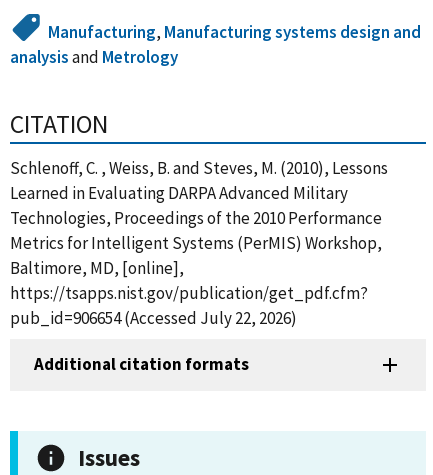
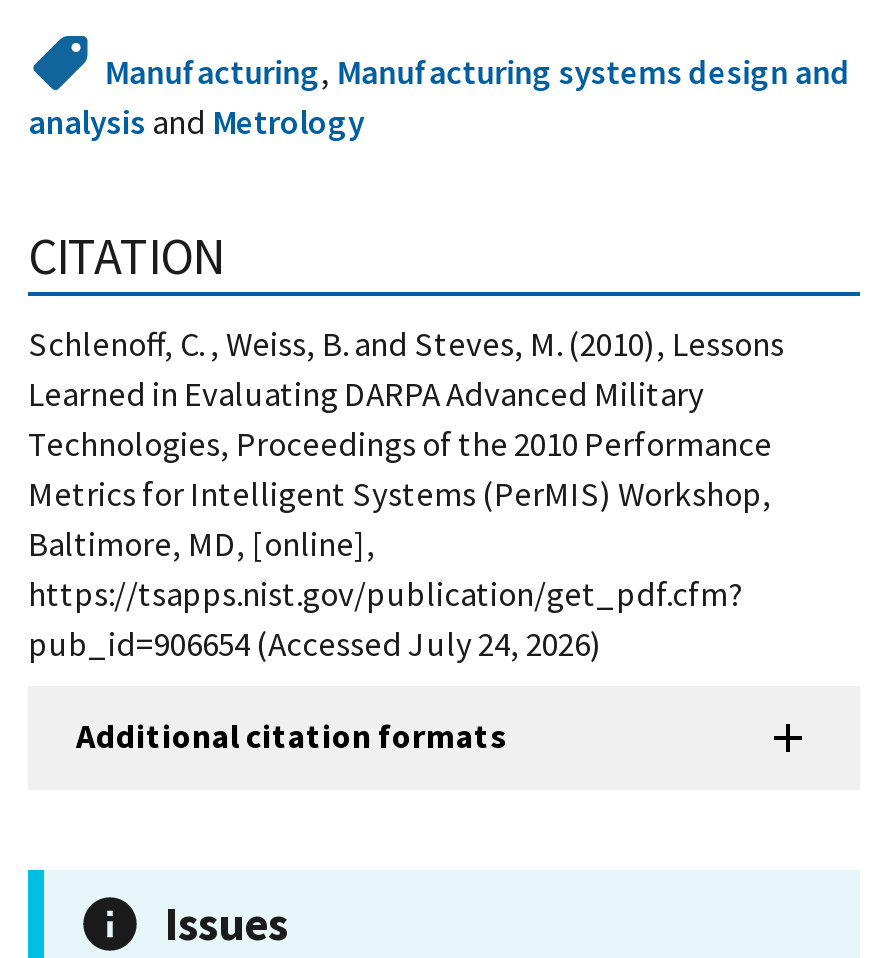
- pub_id=906654 (Accessed July 22, 2026)
+ pub_id=906654 (Accessed July 24, 2026)
